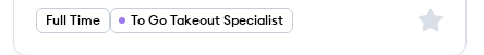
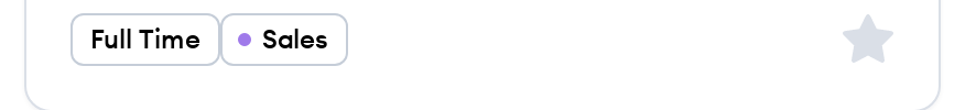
- To Go Takeout Specialist
+ Sales
